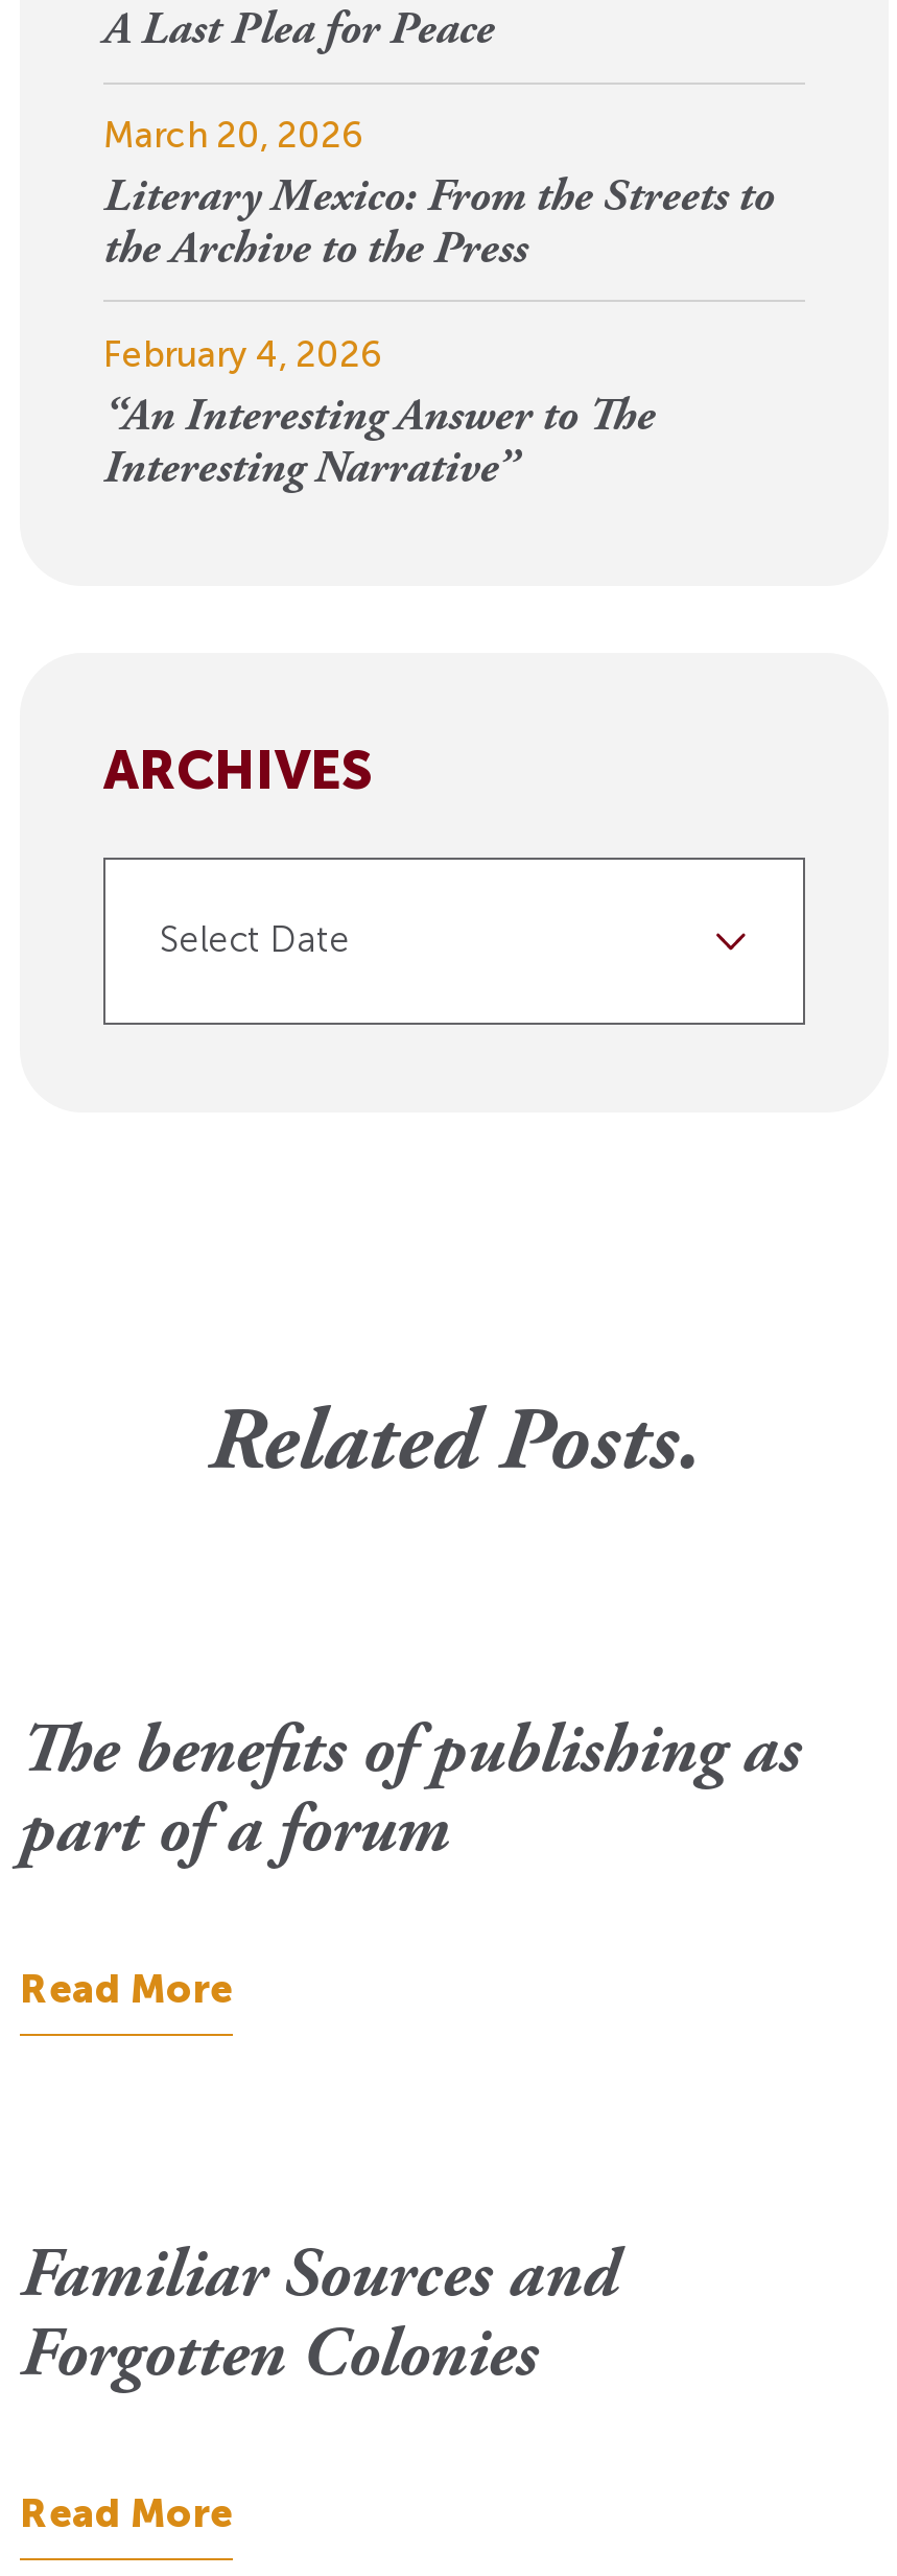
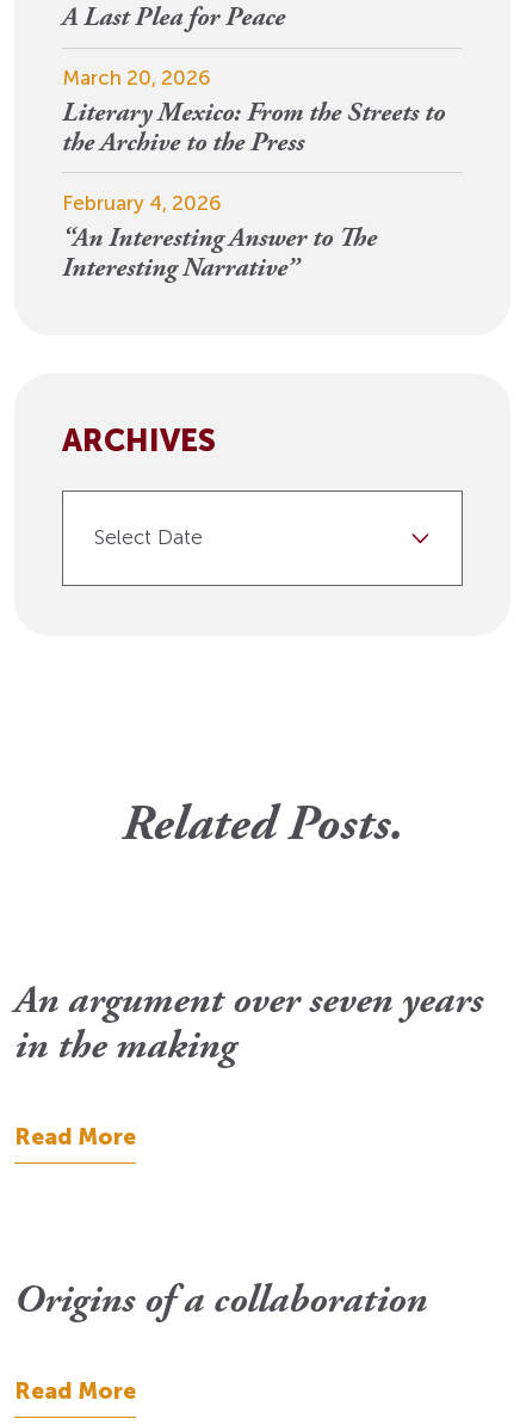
- The benefits of publishing as
- part of a forum
+ An argument over seven years
+ in the making

- Familiar Sources and
- Forgotten Colonies
+ Origins of a collaboration
